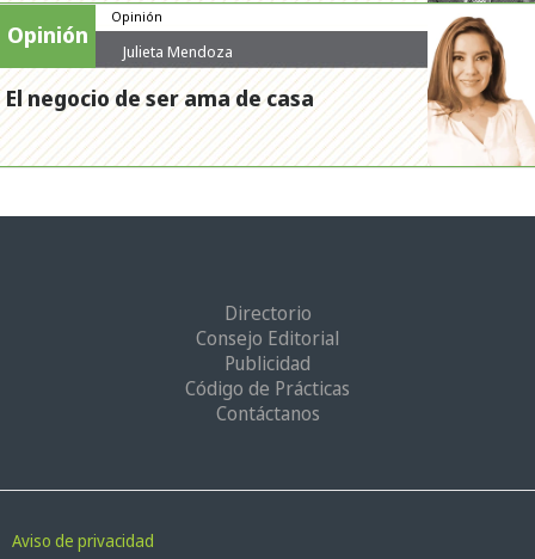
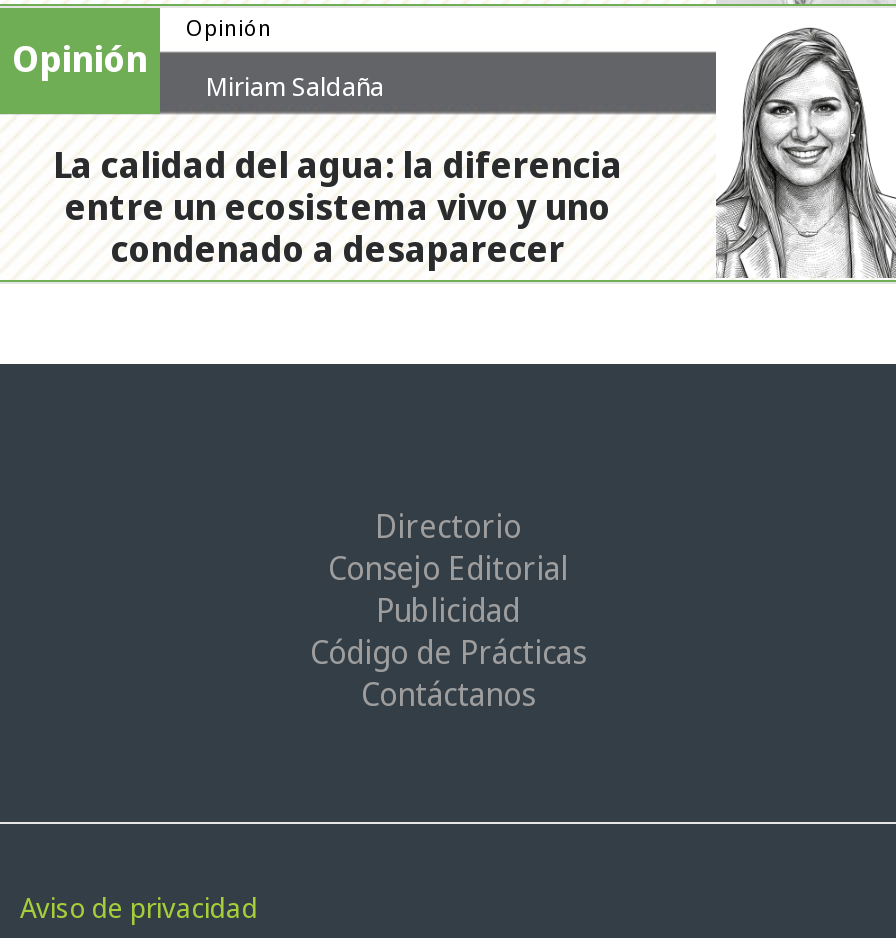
- [image]
+ [image]

- Julieta Mendoza
+ Miriam Saldaña

- El negocio de ser ama de casa
+ La calidad del agua: la diferencia
+ entre un ecosistema vivo y uno
+ condenado a desaparecer
